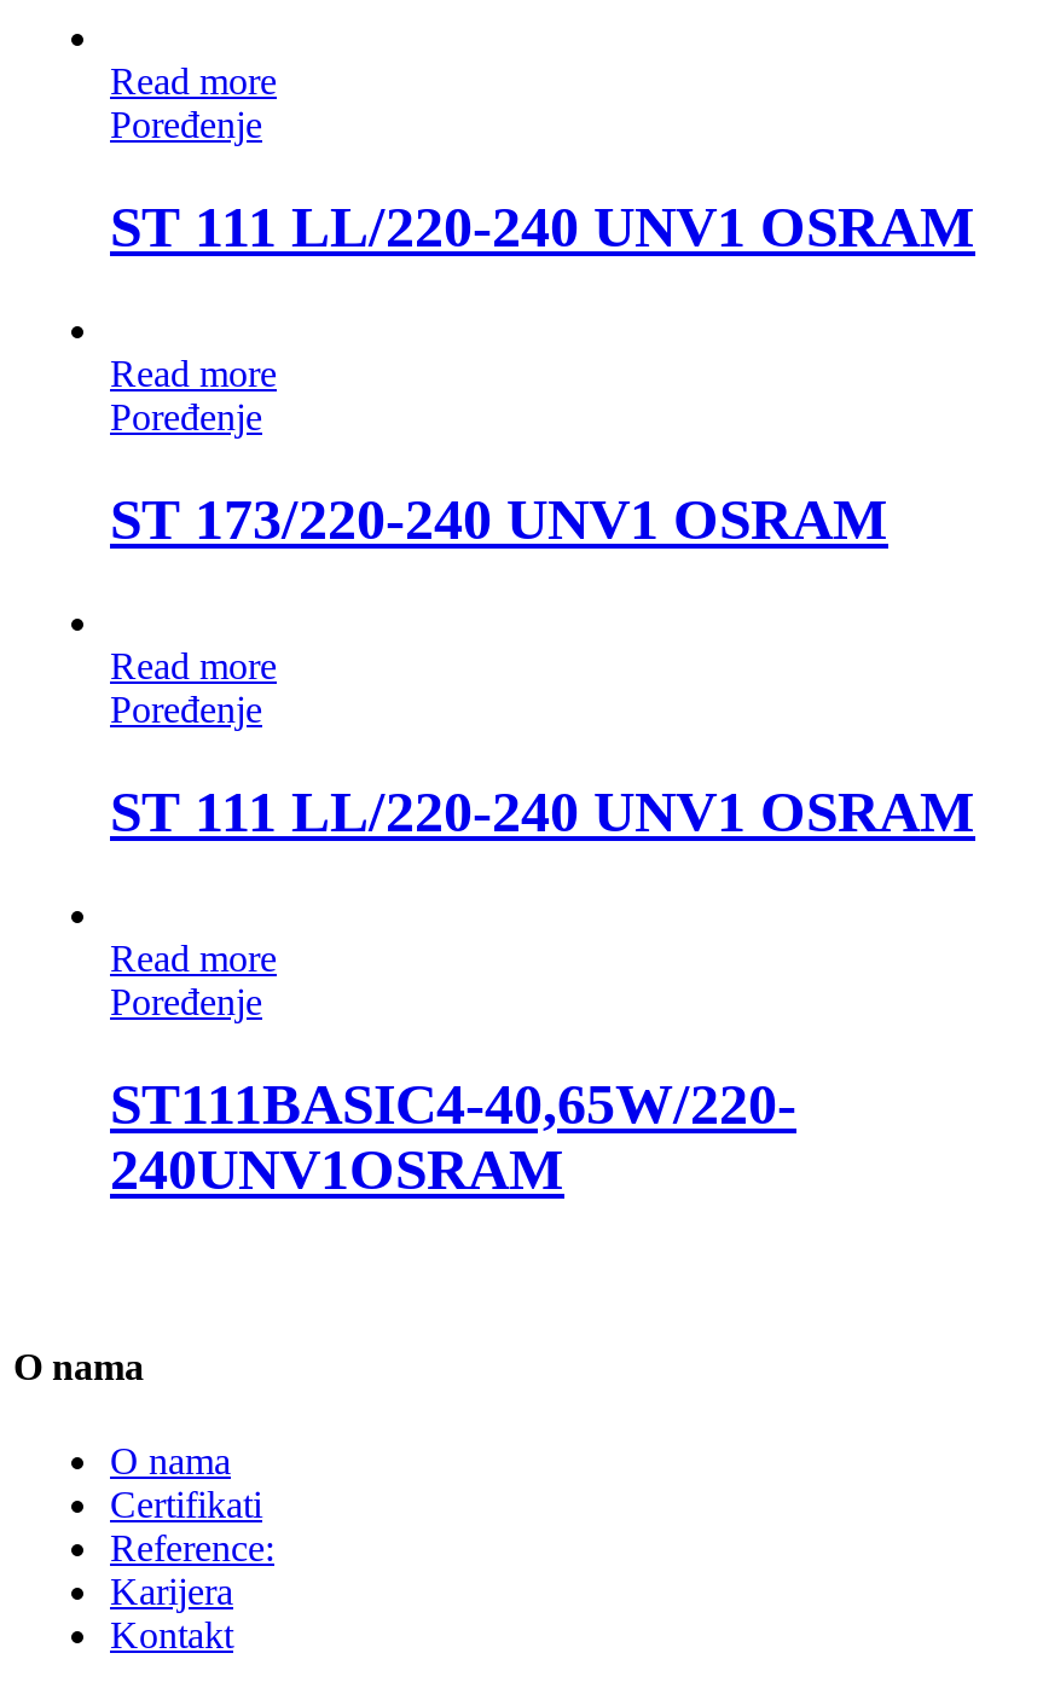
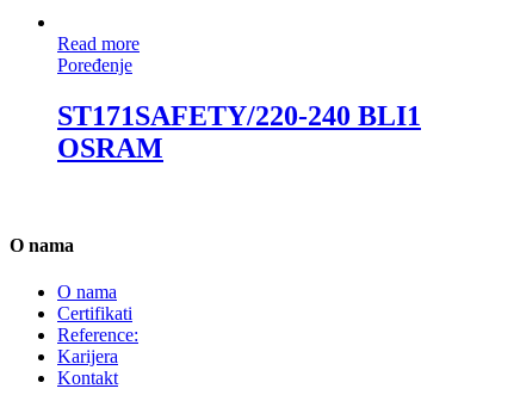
- ST 111 LL/220-240 UNV1 OSRAM
- Read more
- Poređenje
- ST 173/220-240 UNV1 OSRAM
- Read more
- Poređenje
- ST 111 LL/220-240 UNV1 OSRAM
- Read more
- Poređenje
- ST111BASIC4-40,65W/220-
- 240UNV1OSRAM
+ ST171SAFETY/220-240 BLI1
+ OSRAM
